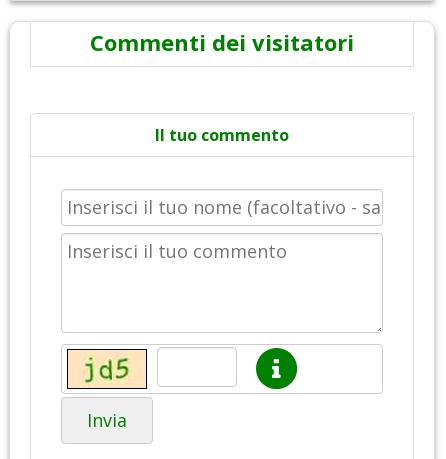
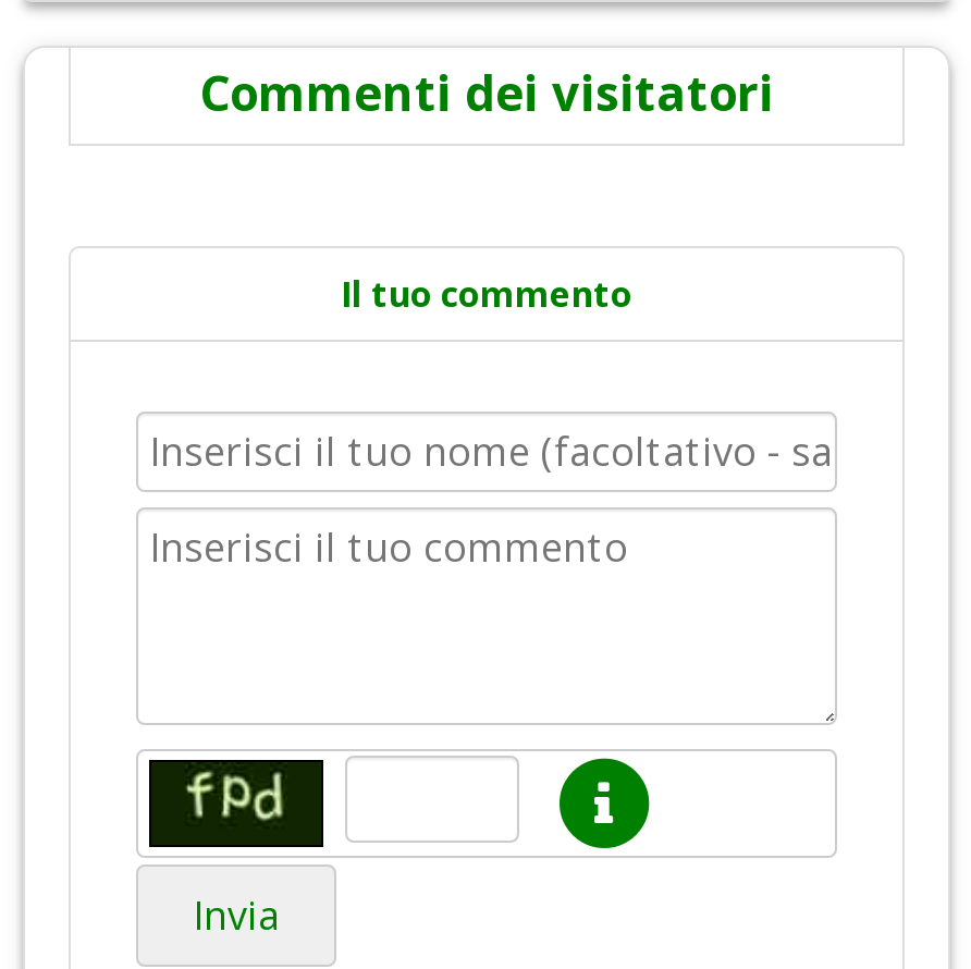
- [image]
+ [image]
